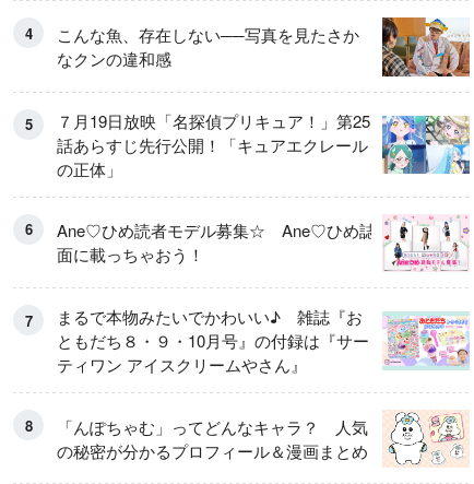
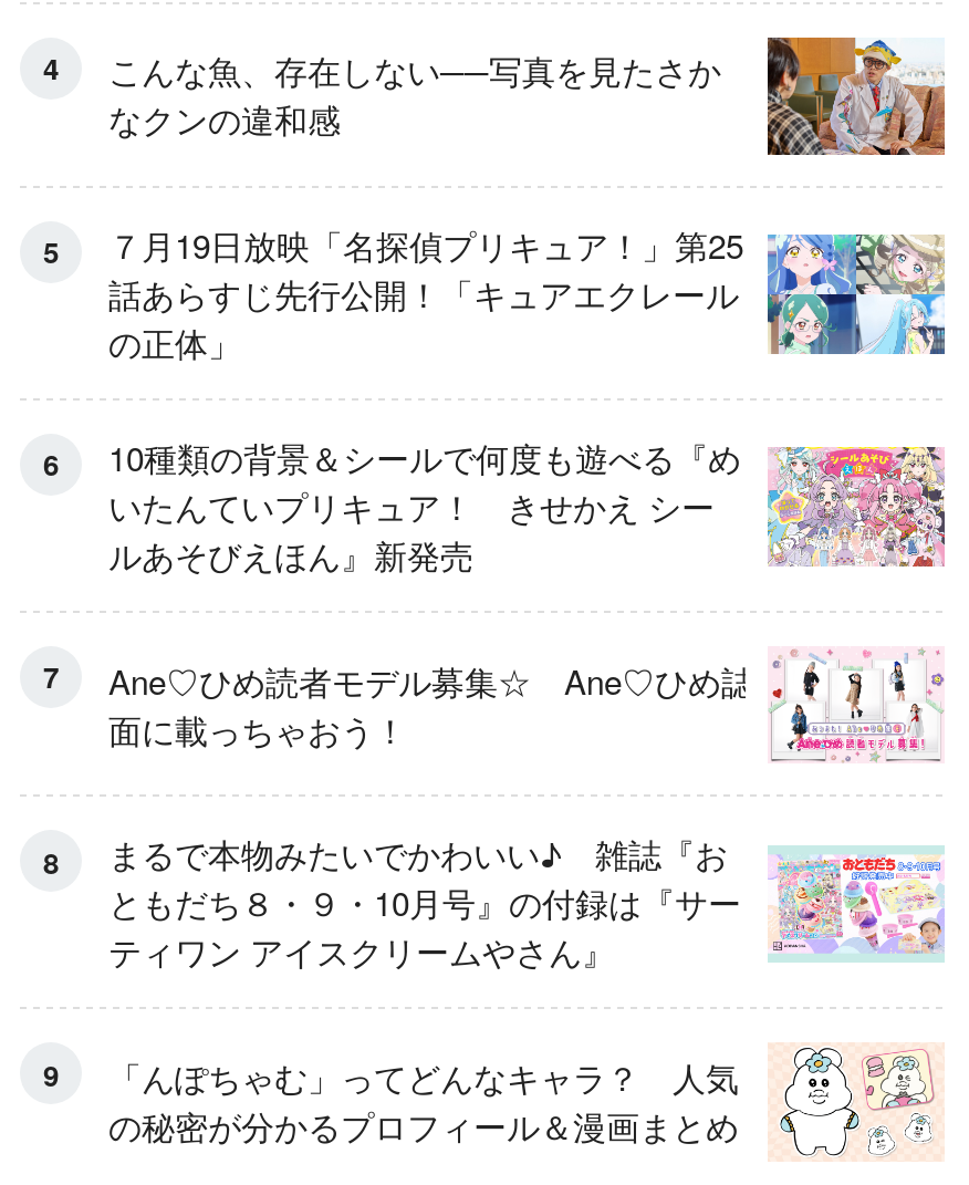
+ [image]
+ 10種類の背景＆シールで何度も遊べる『め
+ いたんていプリキュア！ きせかえ シー
+ ルあそびえほん』新発売
